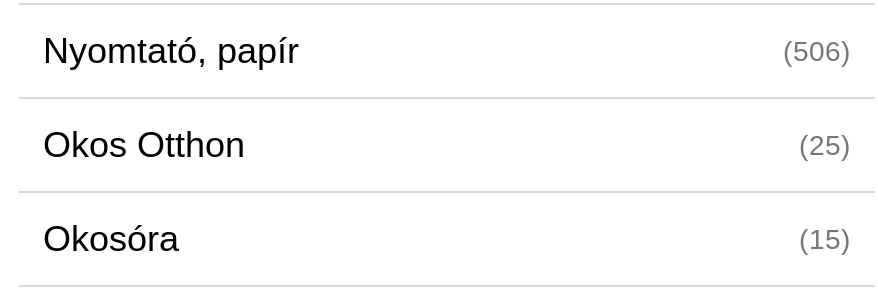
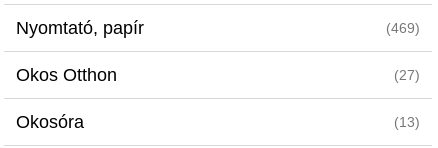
- (506)
+ (469)

- (25)
+ (27)

- (15)
+ (13)
